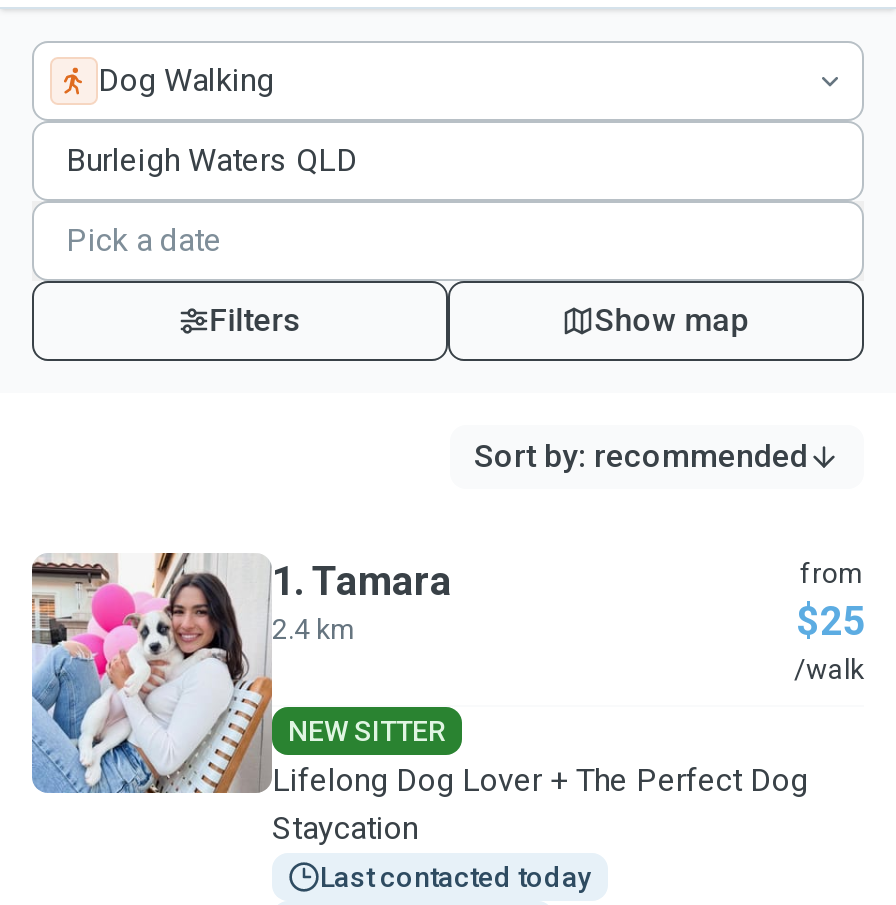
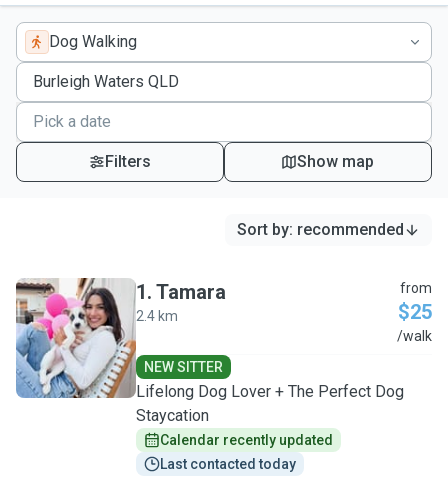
+ Calendar recently updated
